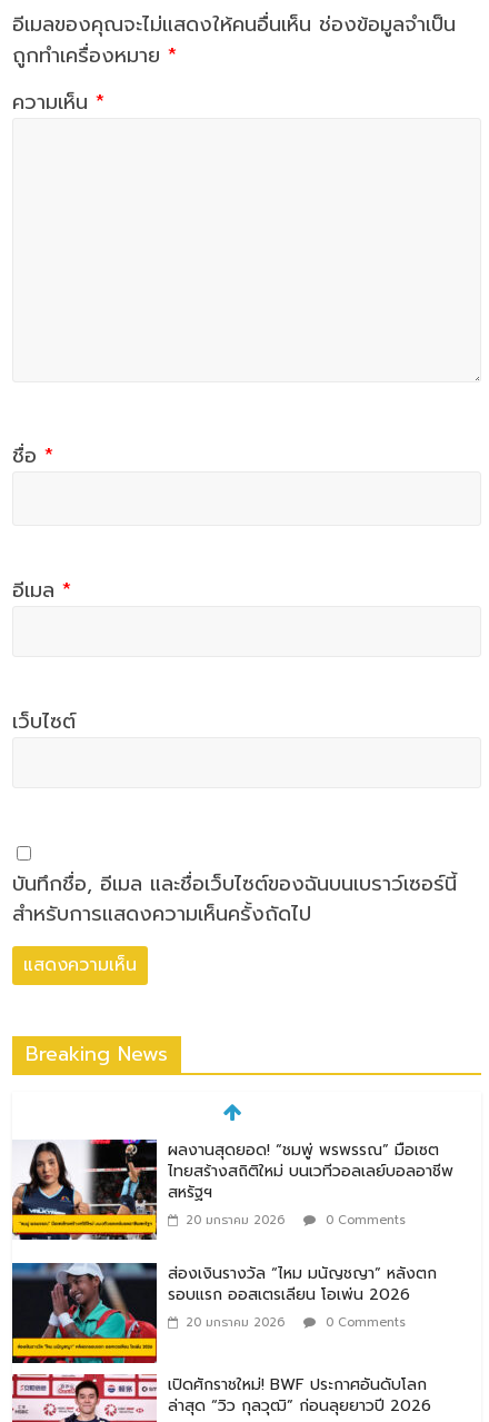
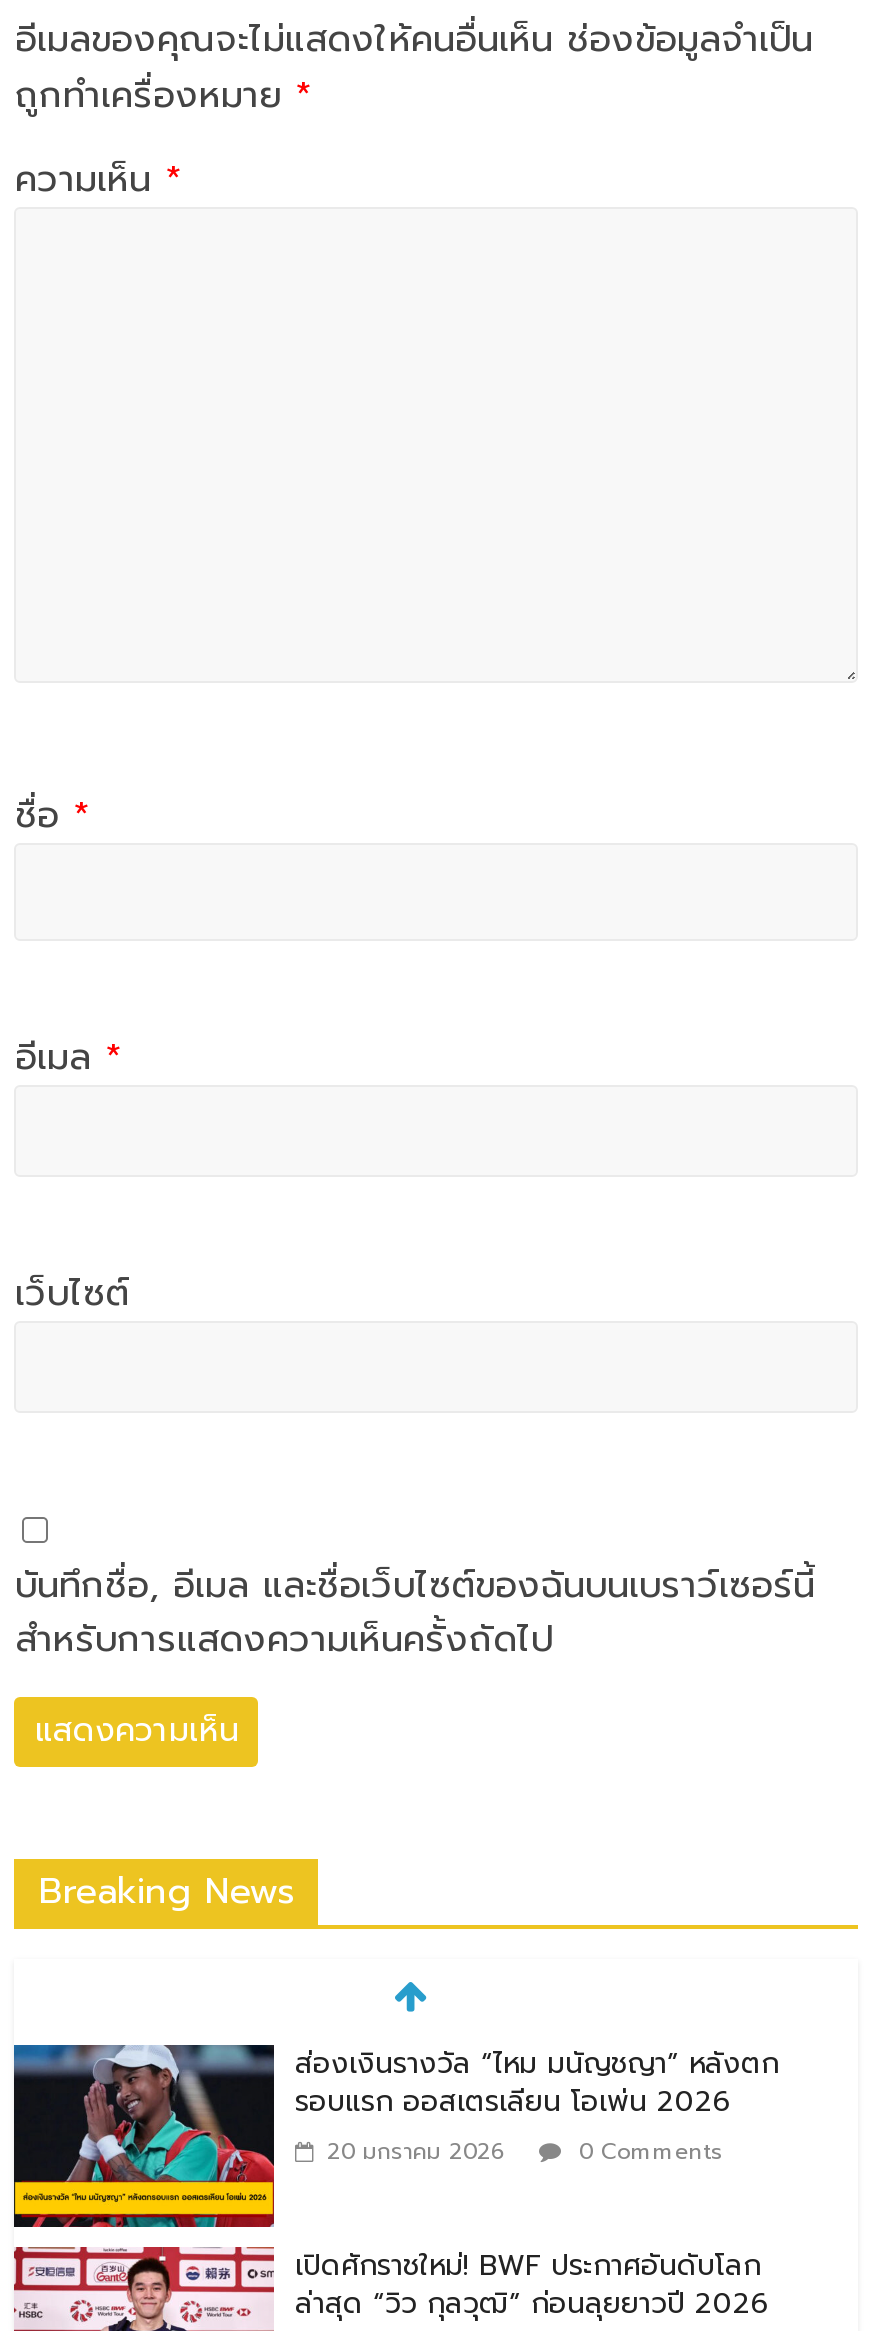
- [image]
- ผลงานสุดยอด! “ชมพู่ พรพรรณ” มือเซต
- ไทยสร้างสถิติใหม่ บนเวทีวอลเลย์บอลอาชีพ
- สหรัฐฯ
- 20 มกราคม 2026
- 0 Comments
